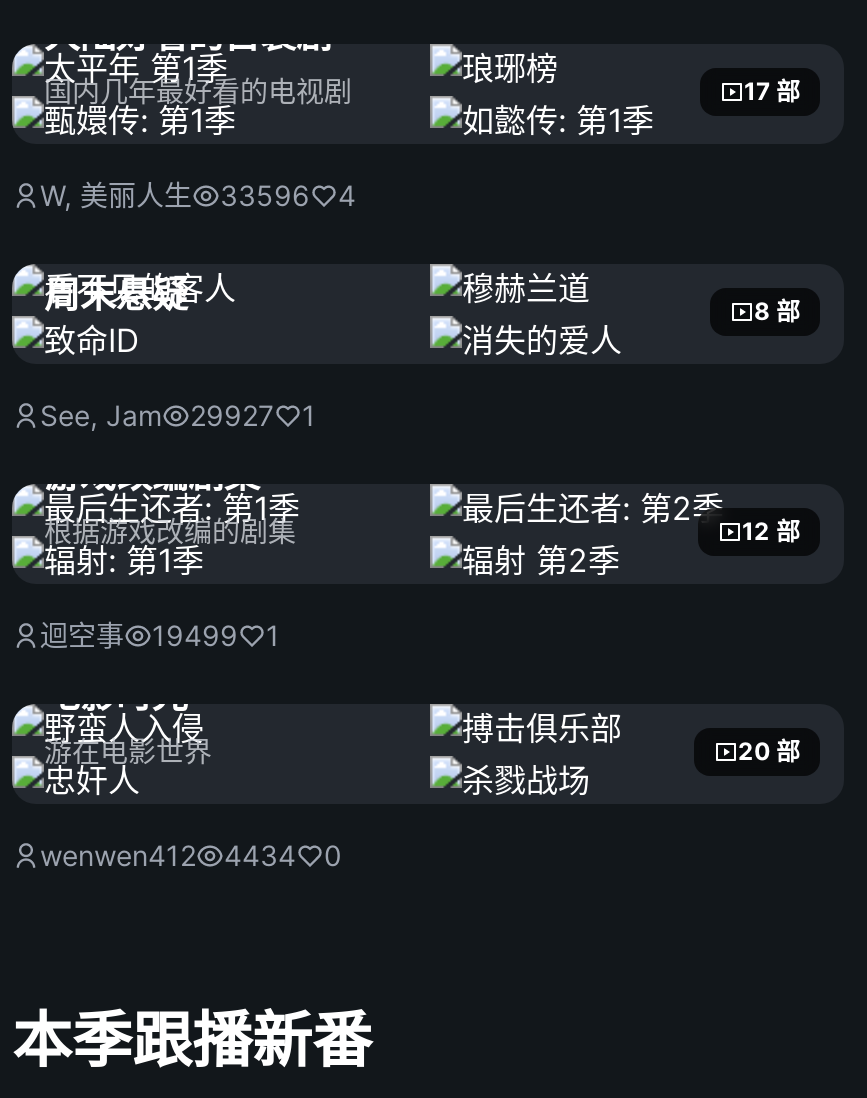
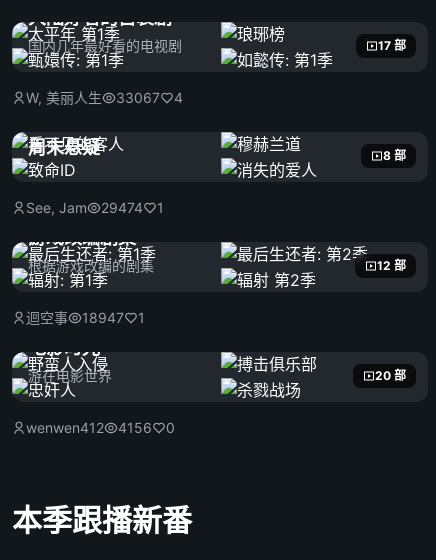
- W, 美丽人生 33596 4
+ W, 美丽人生 33067 4

- See, Jam 29927 1
+ See, Jam 29474 1

- 迴空事 19499 1
+ 迴空事 18947 1

- wenwen412 4434 0
+ wenwen412 4156 0
